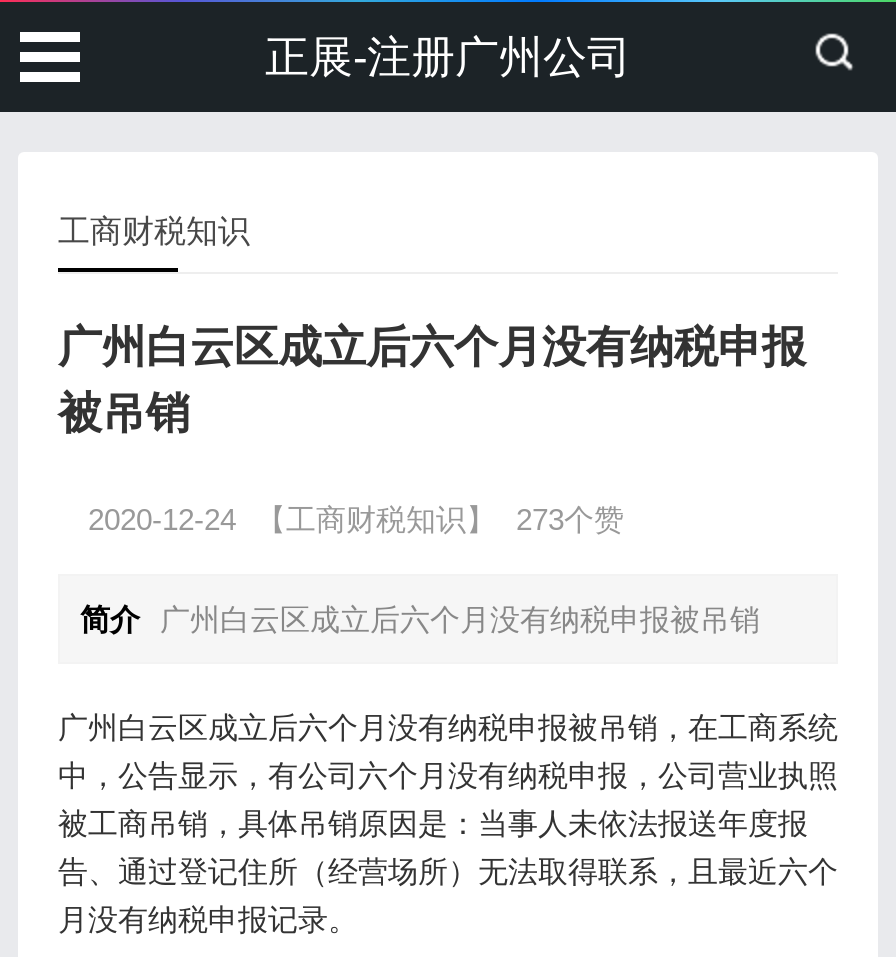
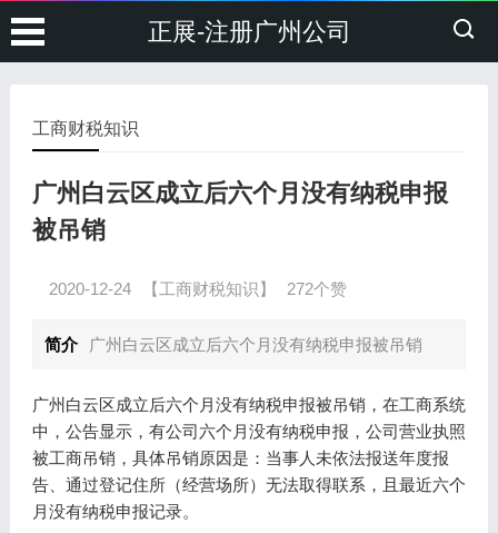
- 2020-12-24 【工商财税知识】 273个赞
+ 2020-12-24 【工商财税知识】 272个赞
